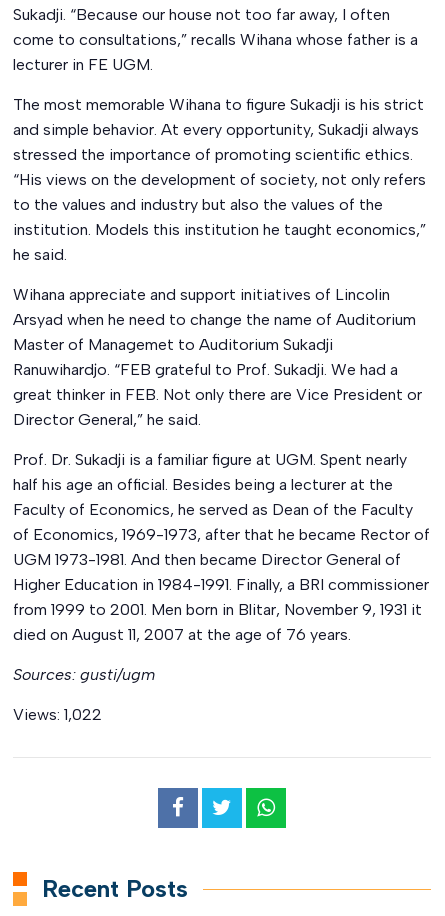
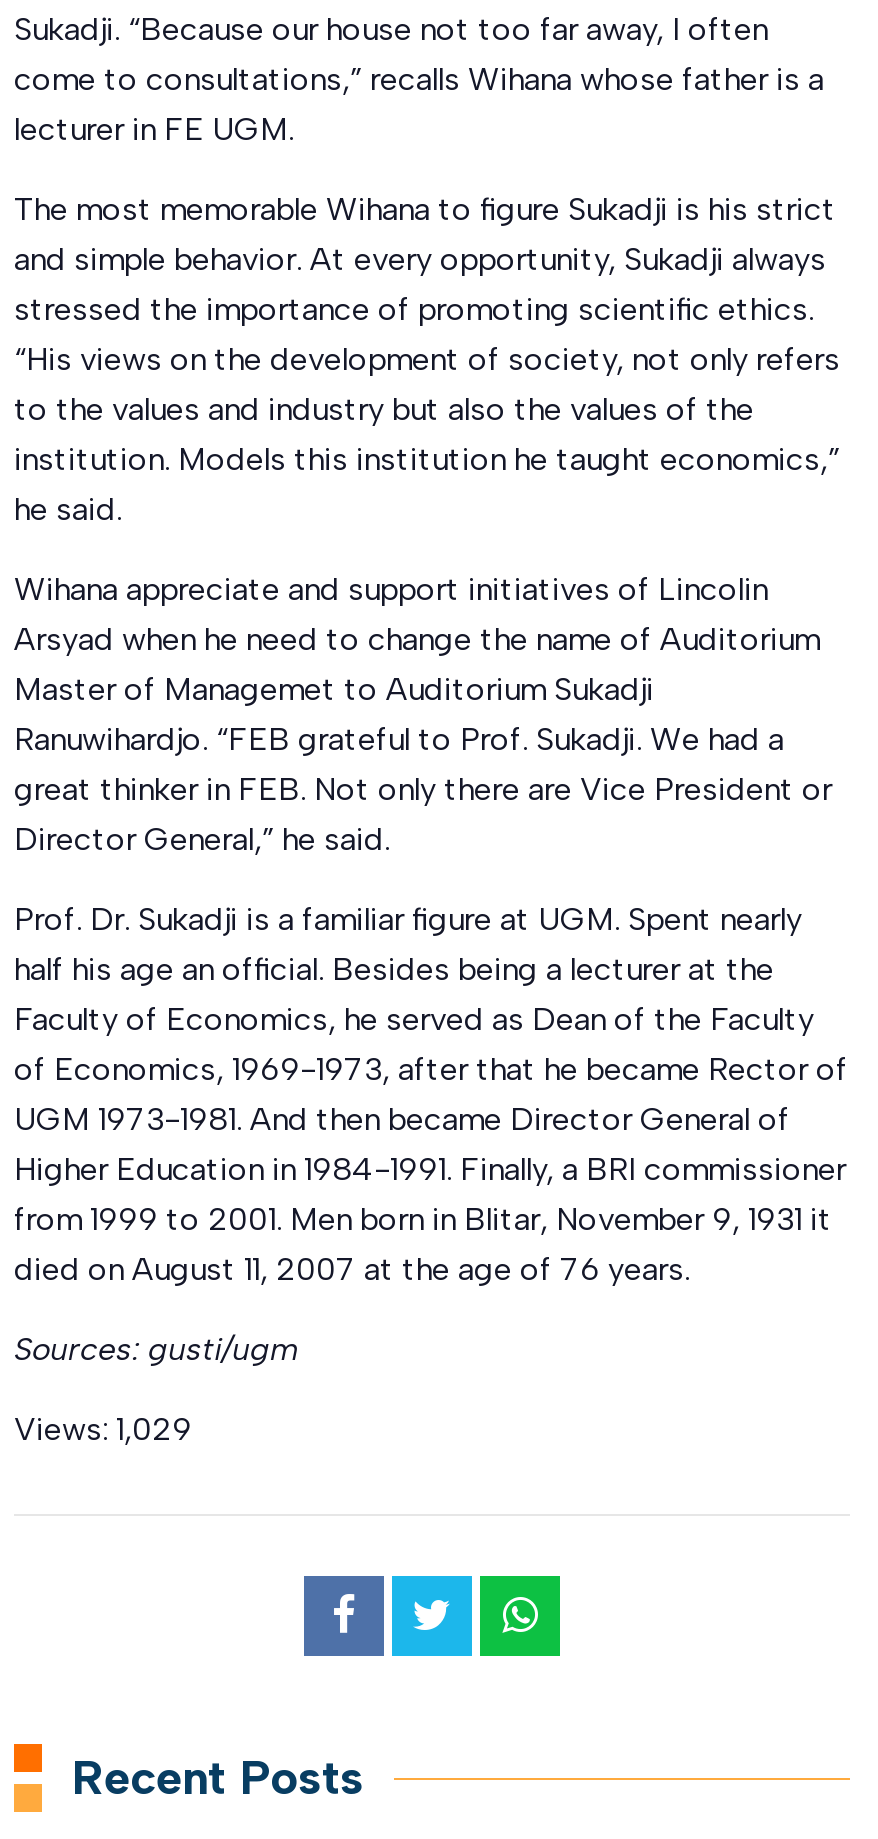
- Views: 1,022
+ Views: 1,029
